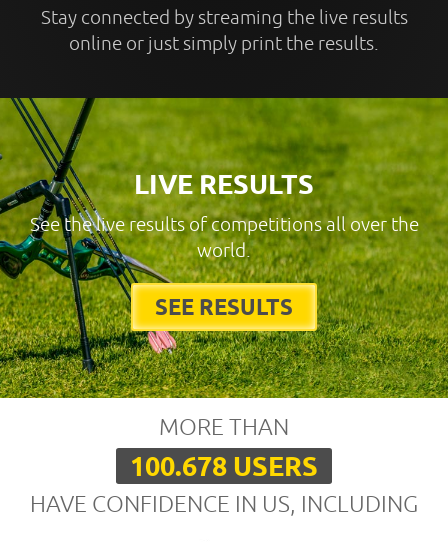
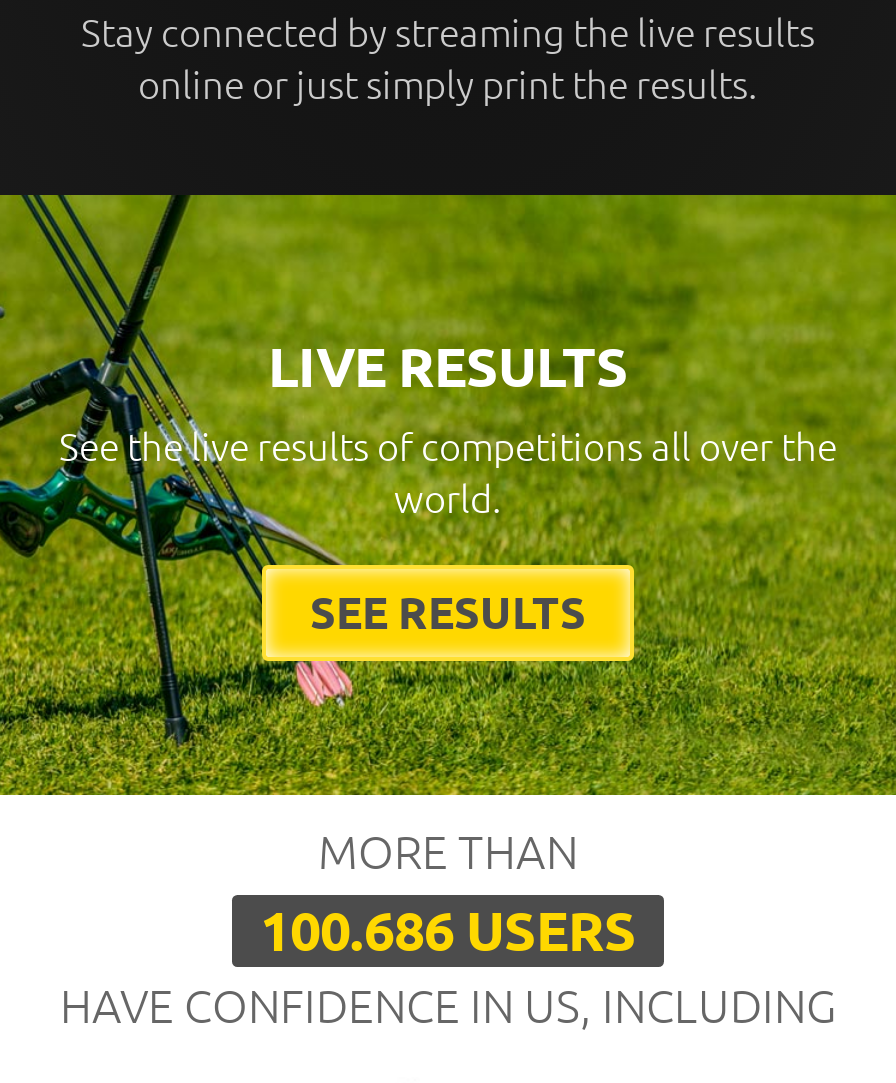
- 100.678 USERS
+ 100.686 USERS
